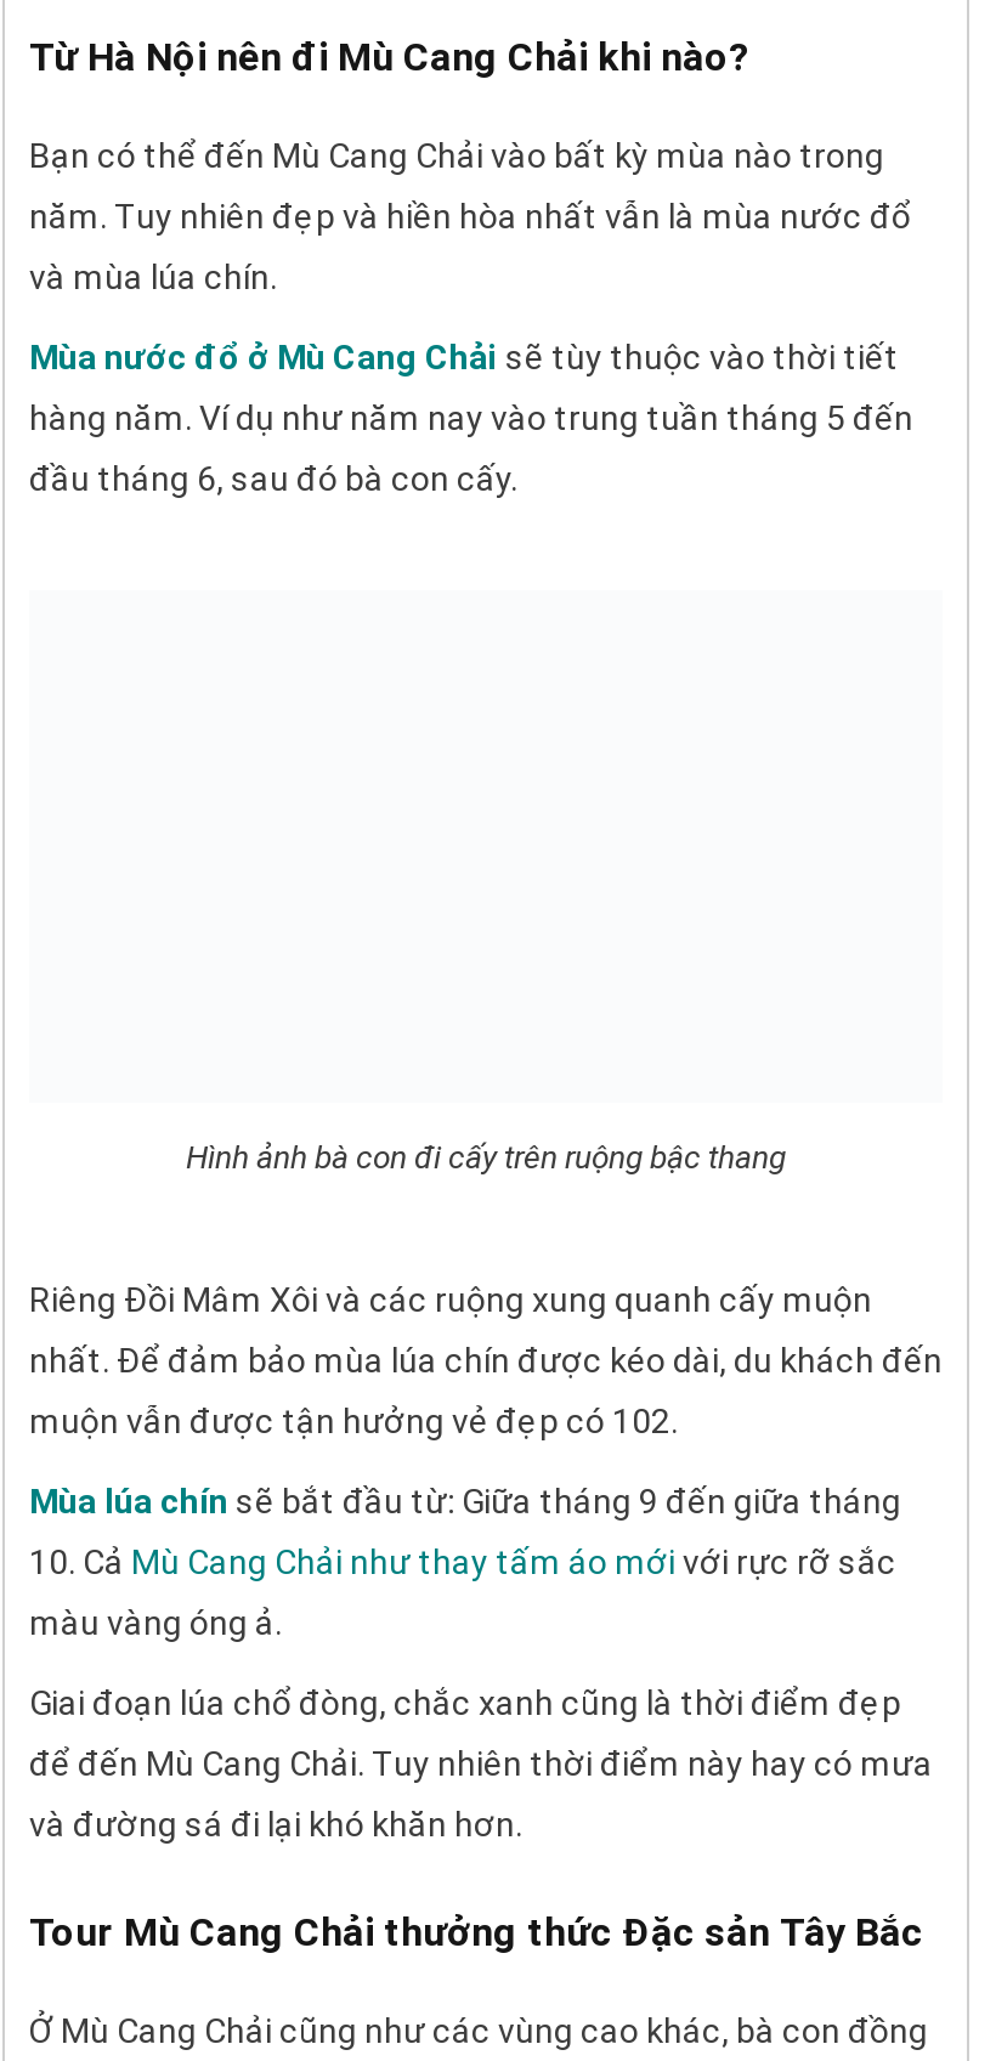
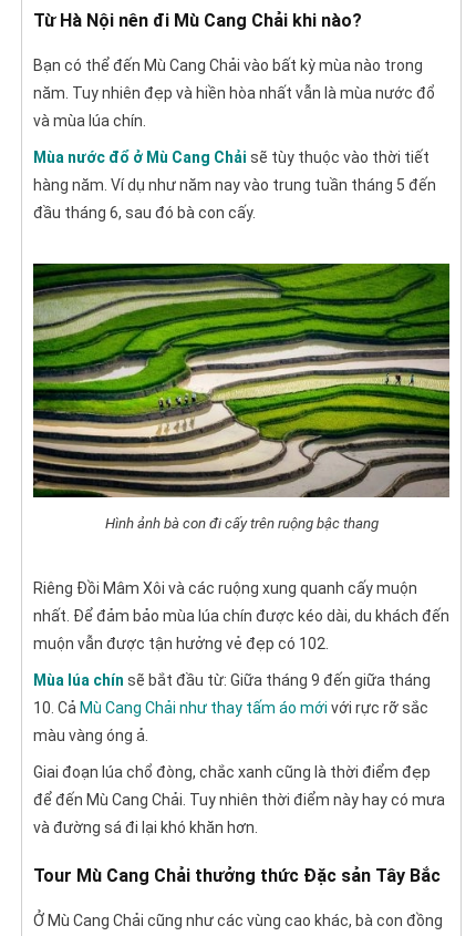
+ [image]
